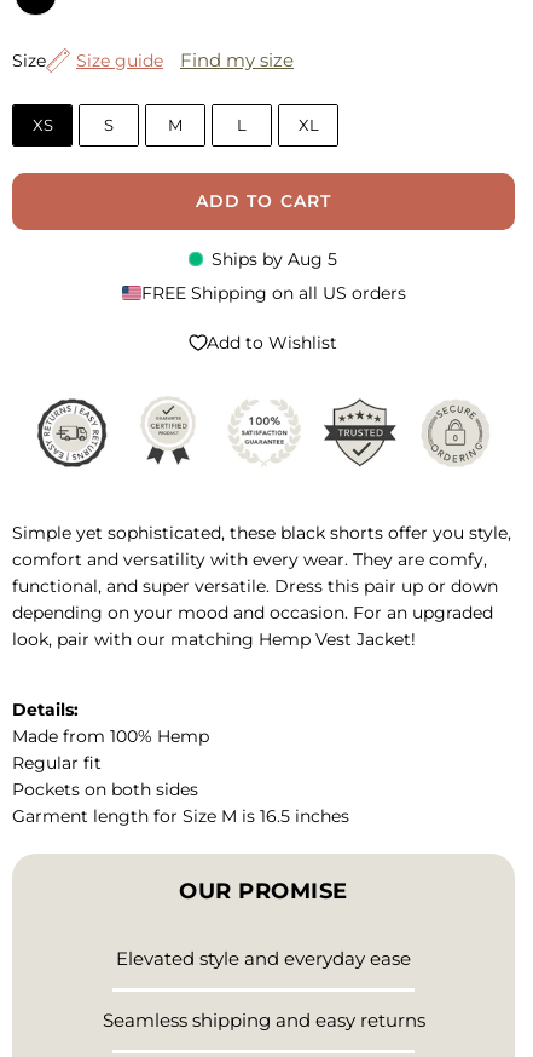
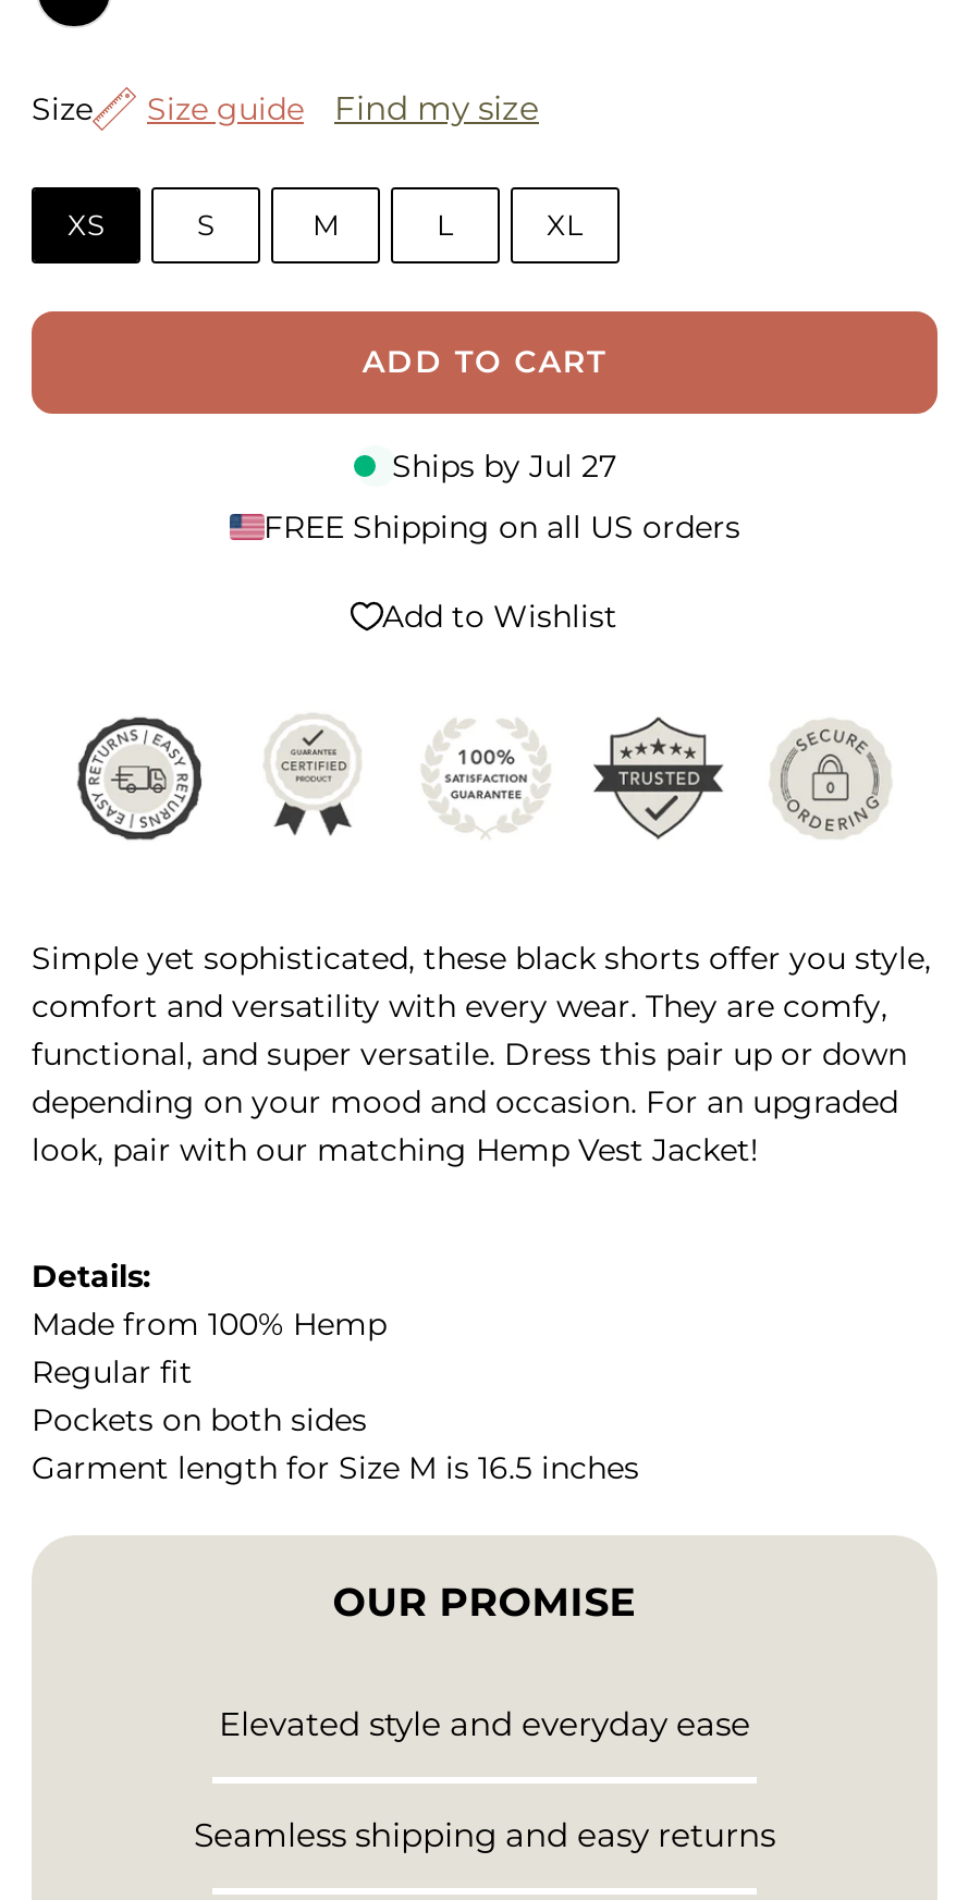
- Ships by Aug 5
+ Ships by Jul 27
